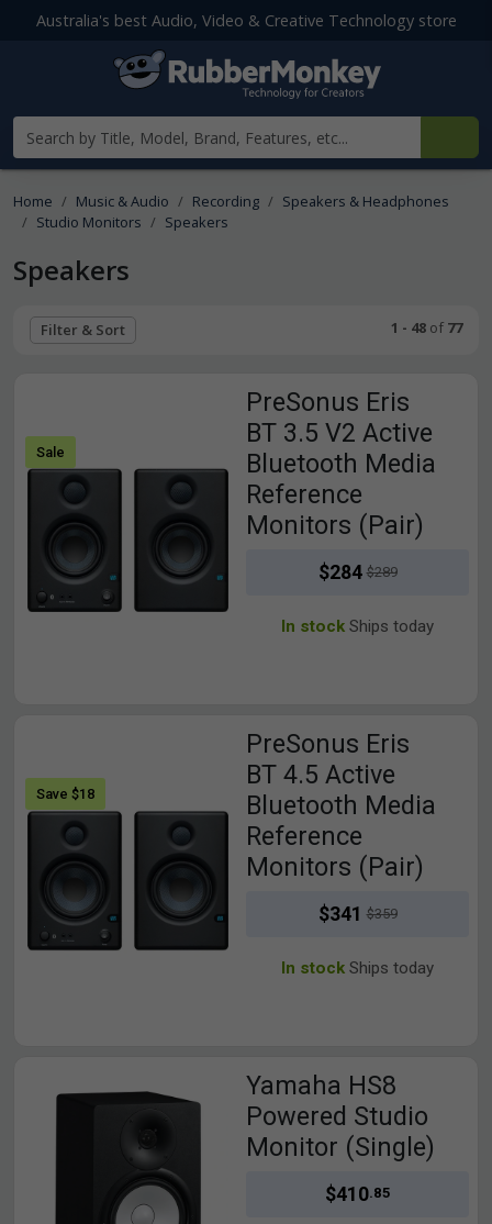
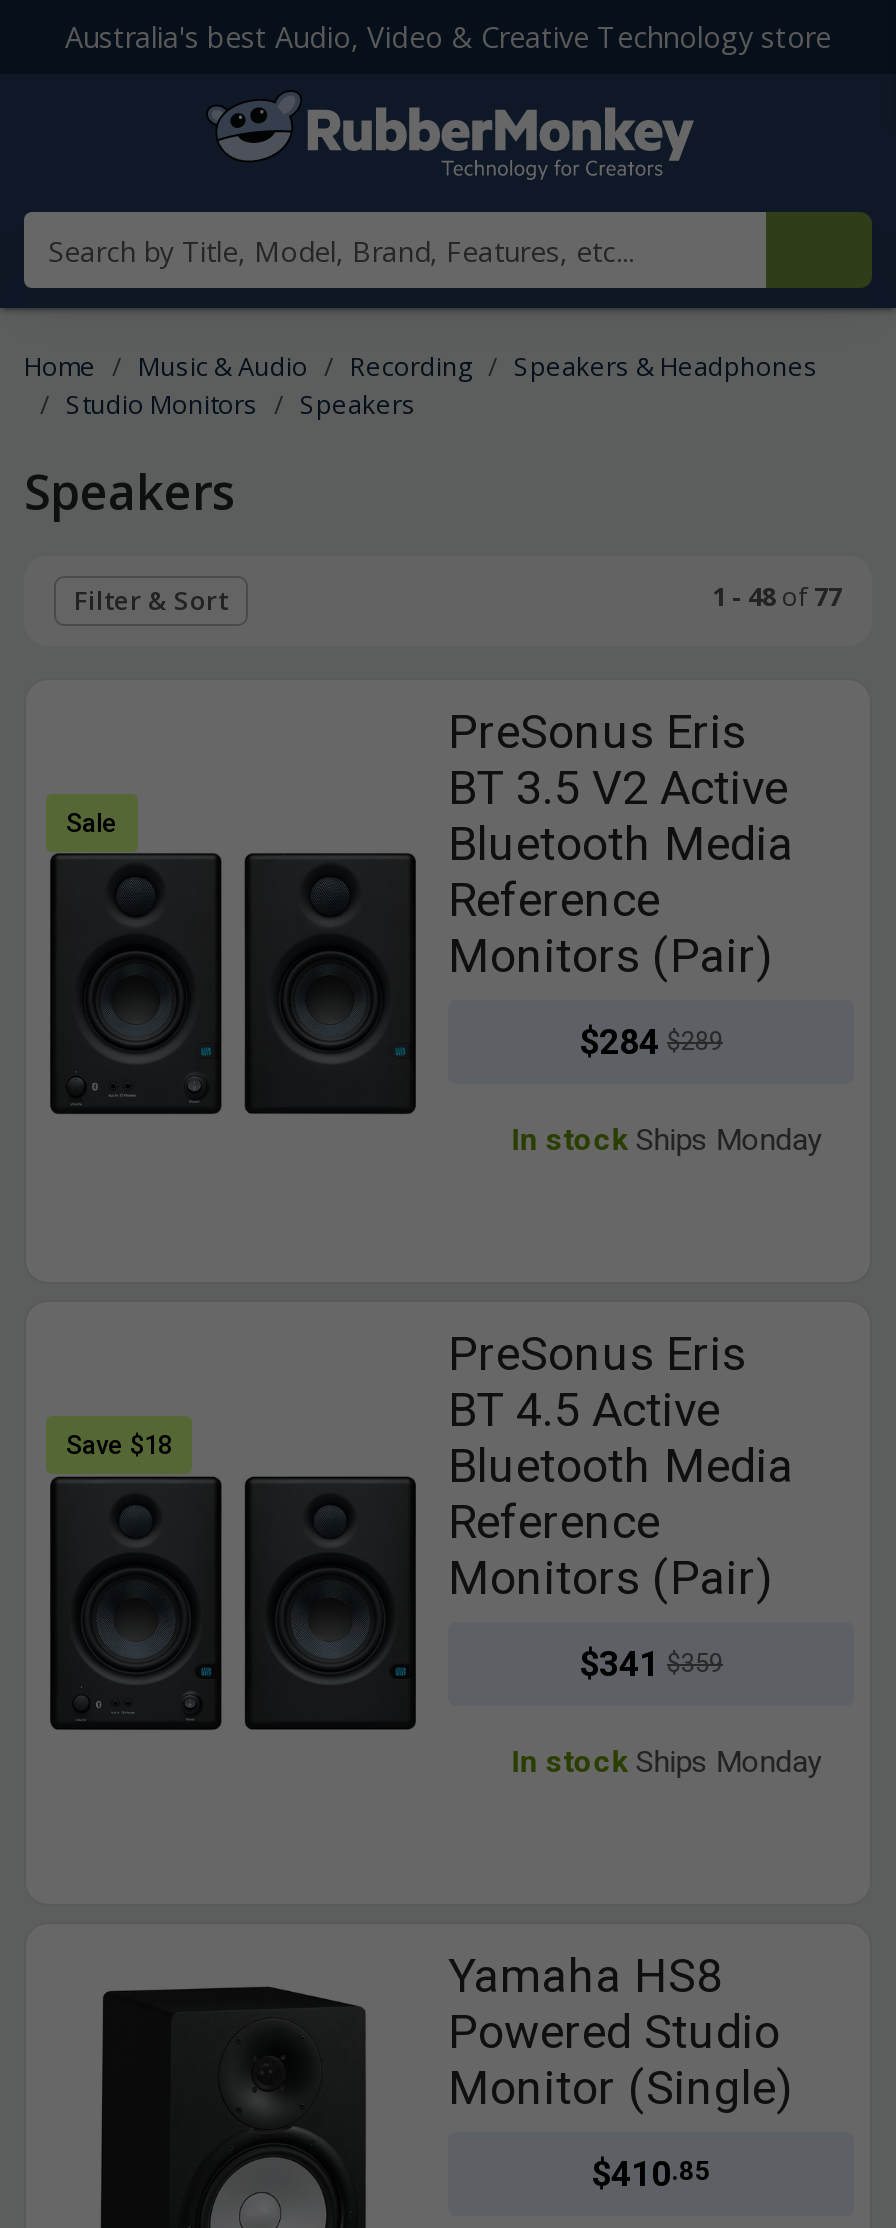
- In stock Ships today
+ In stock Ships Monday

- In stock Ships today
+ In stock Ships Monday
